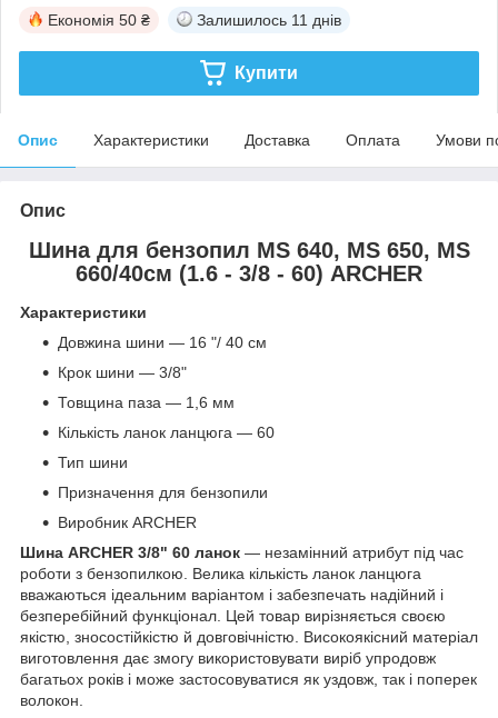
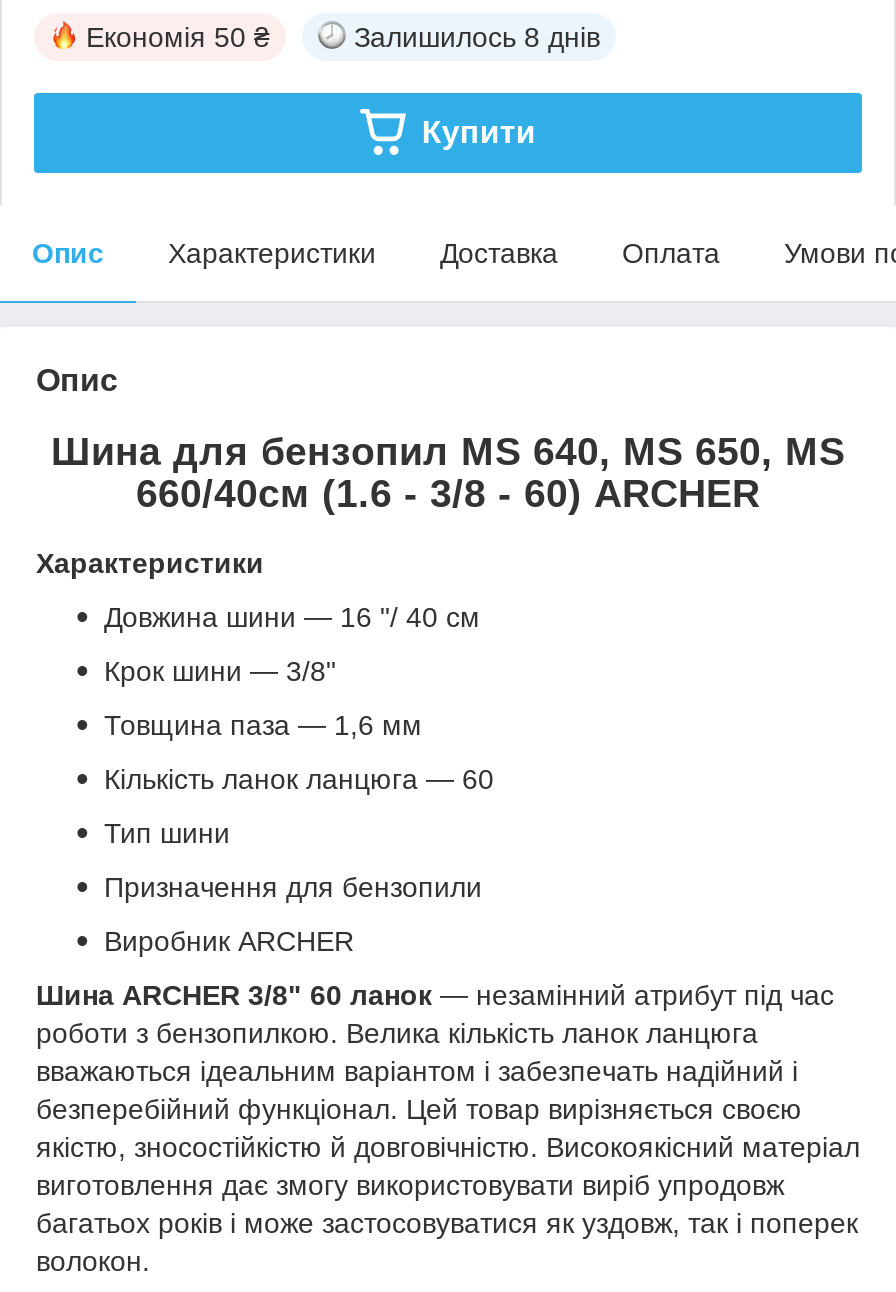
- Залишилось 11 днів
+ Залишилось 8 днів
